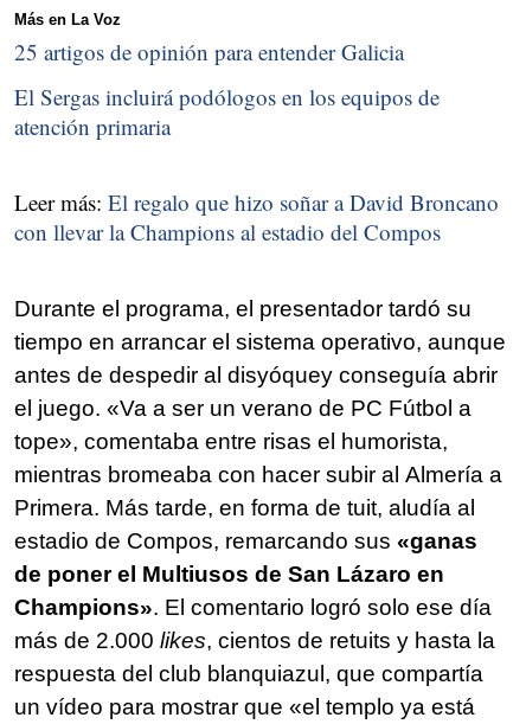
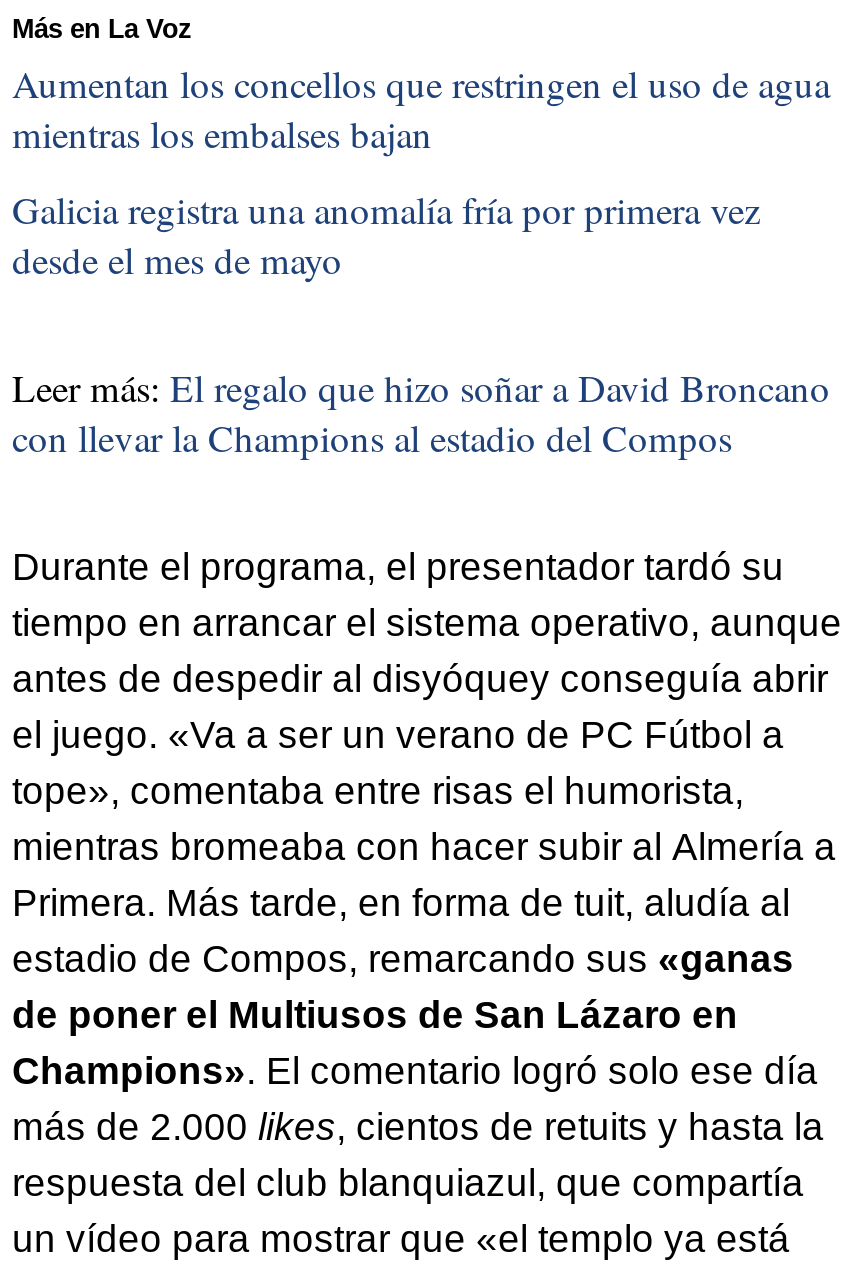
- 25 artigos de opinión para entender Galicia
+ Aumentan los concellos que restringen el uso de agua
+ mientras los embalses bajan

- El Sergas incluirá podólogos en los equipos de
- atención primaria
+ Galicia registra una anomalía fría por primera vez
+ desde el mes de mayo
